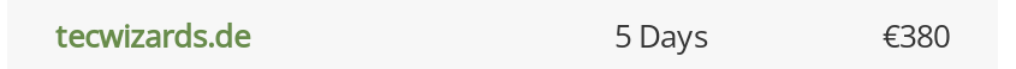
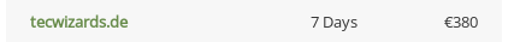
- 5 Days
+ 7 Days
